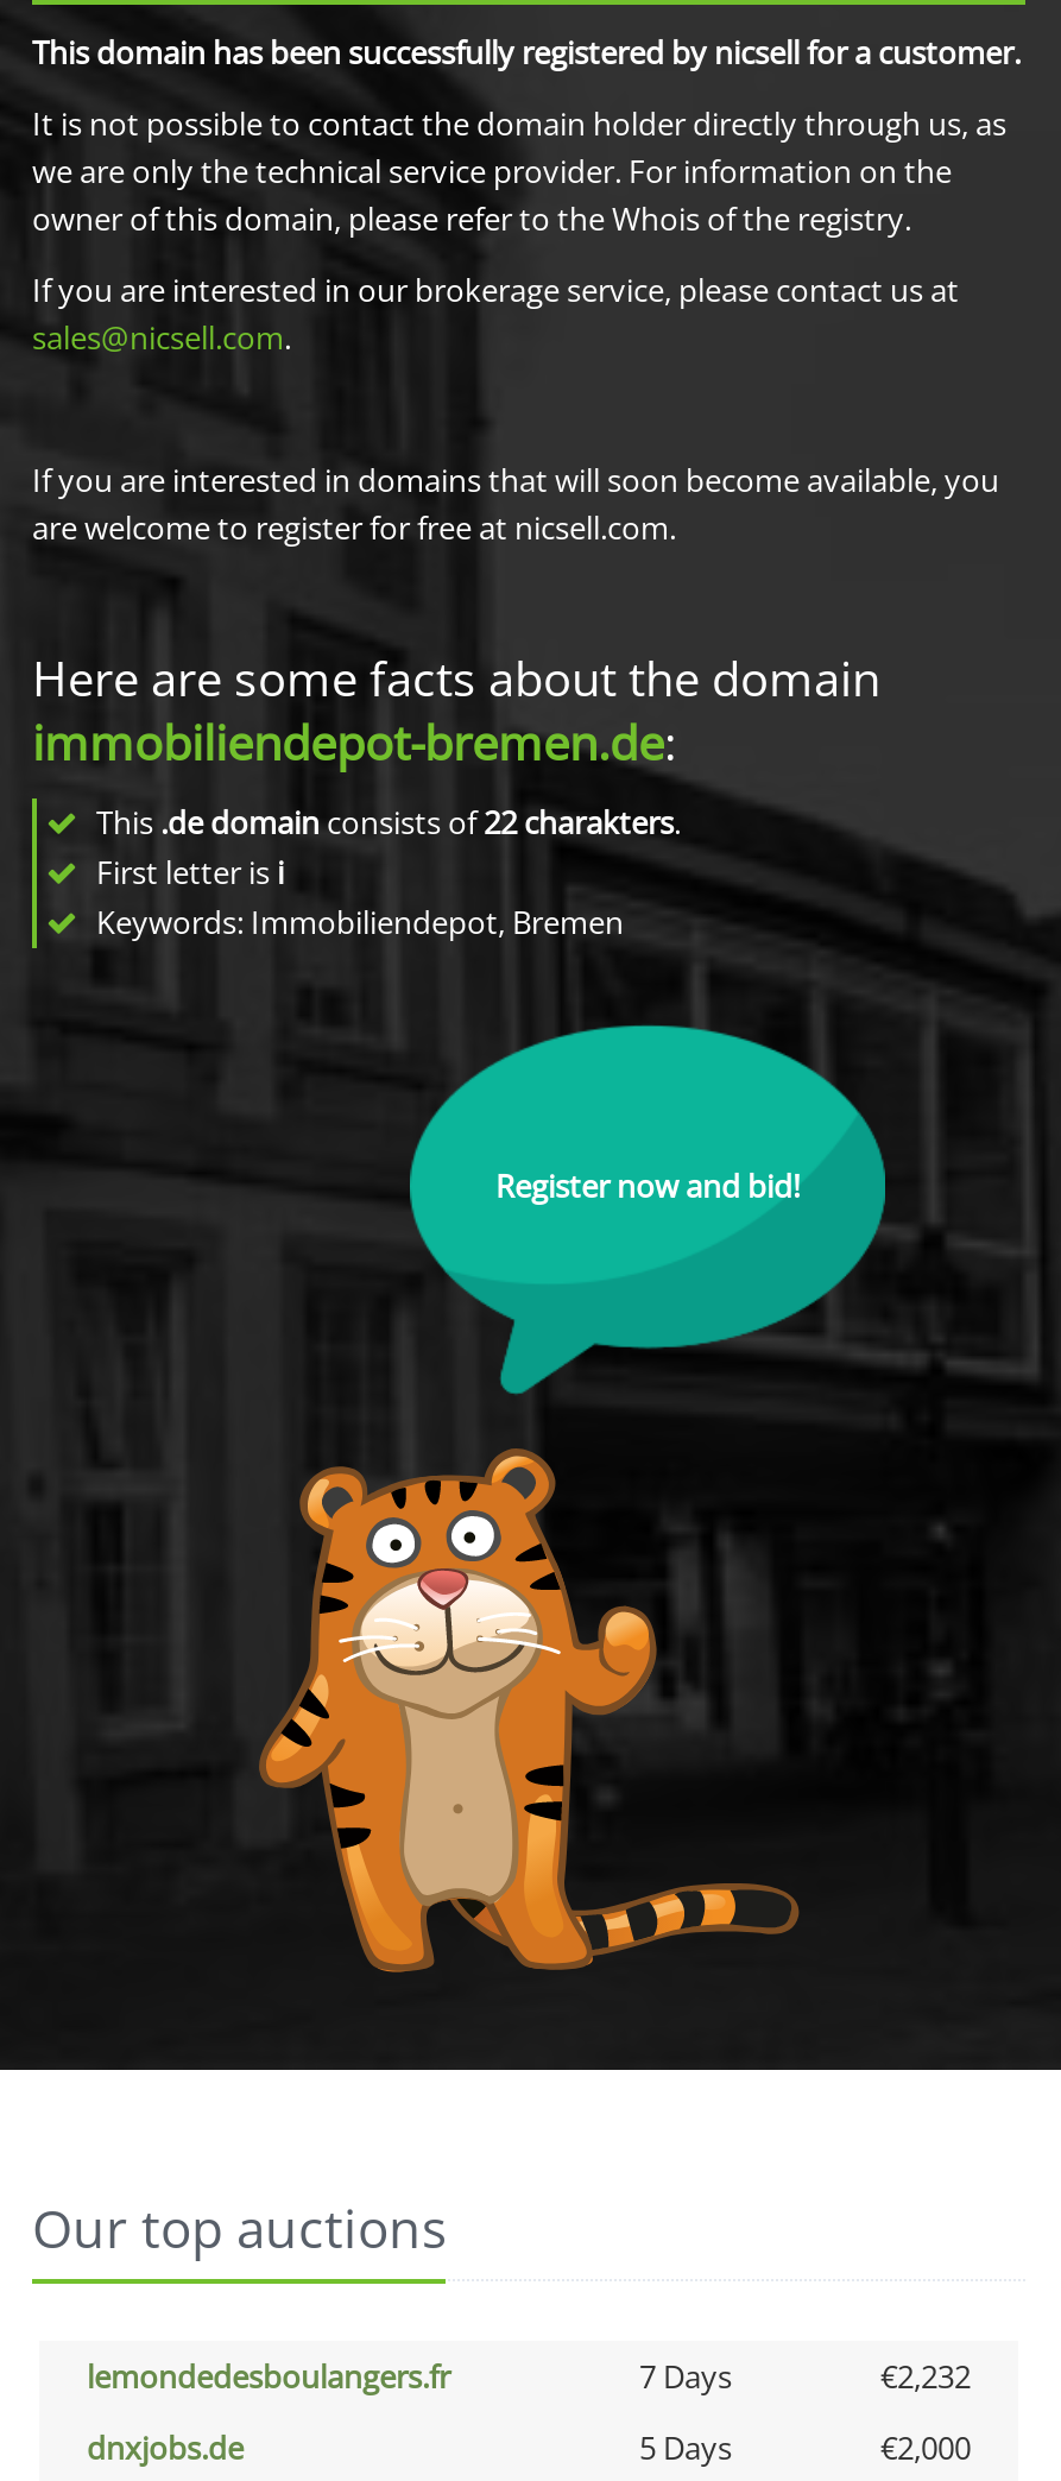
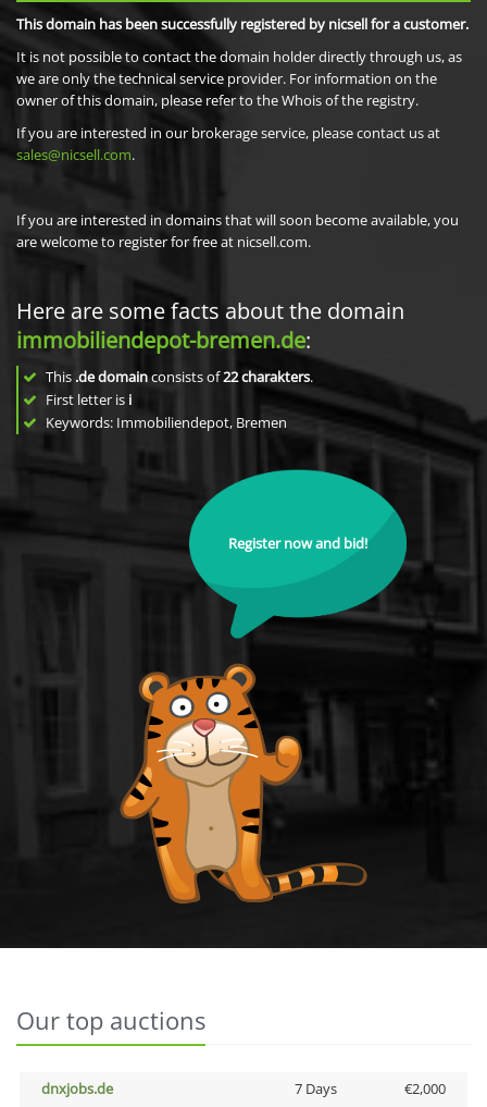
- lemondedesboulangers.fr
- 7 Days
- €2,232

- 5 Days
+ 7 Days
